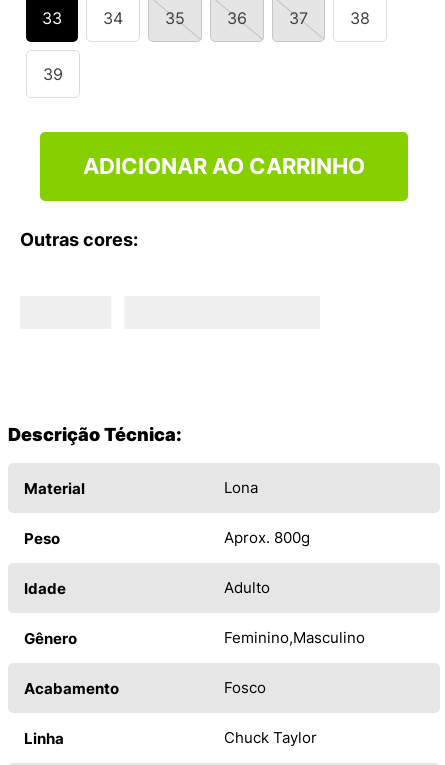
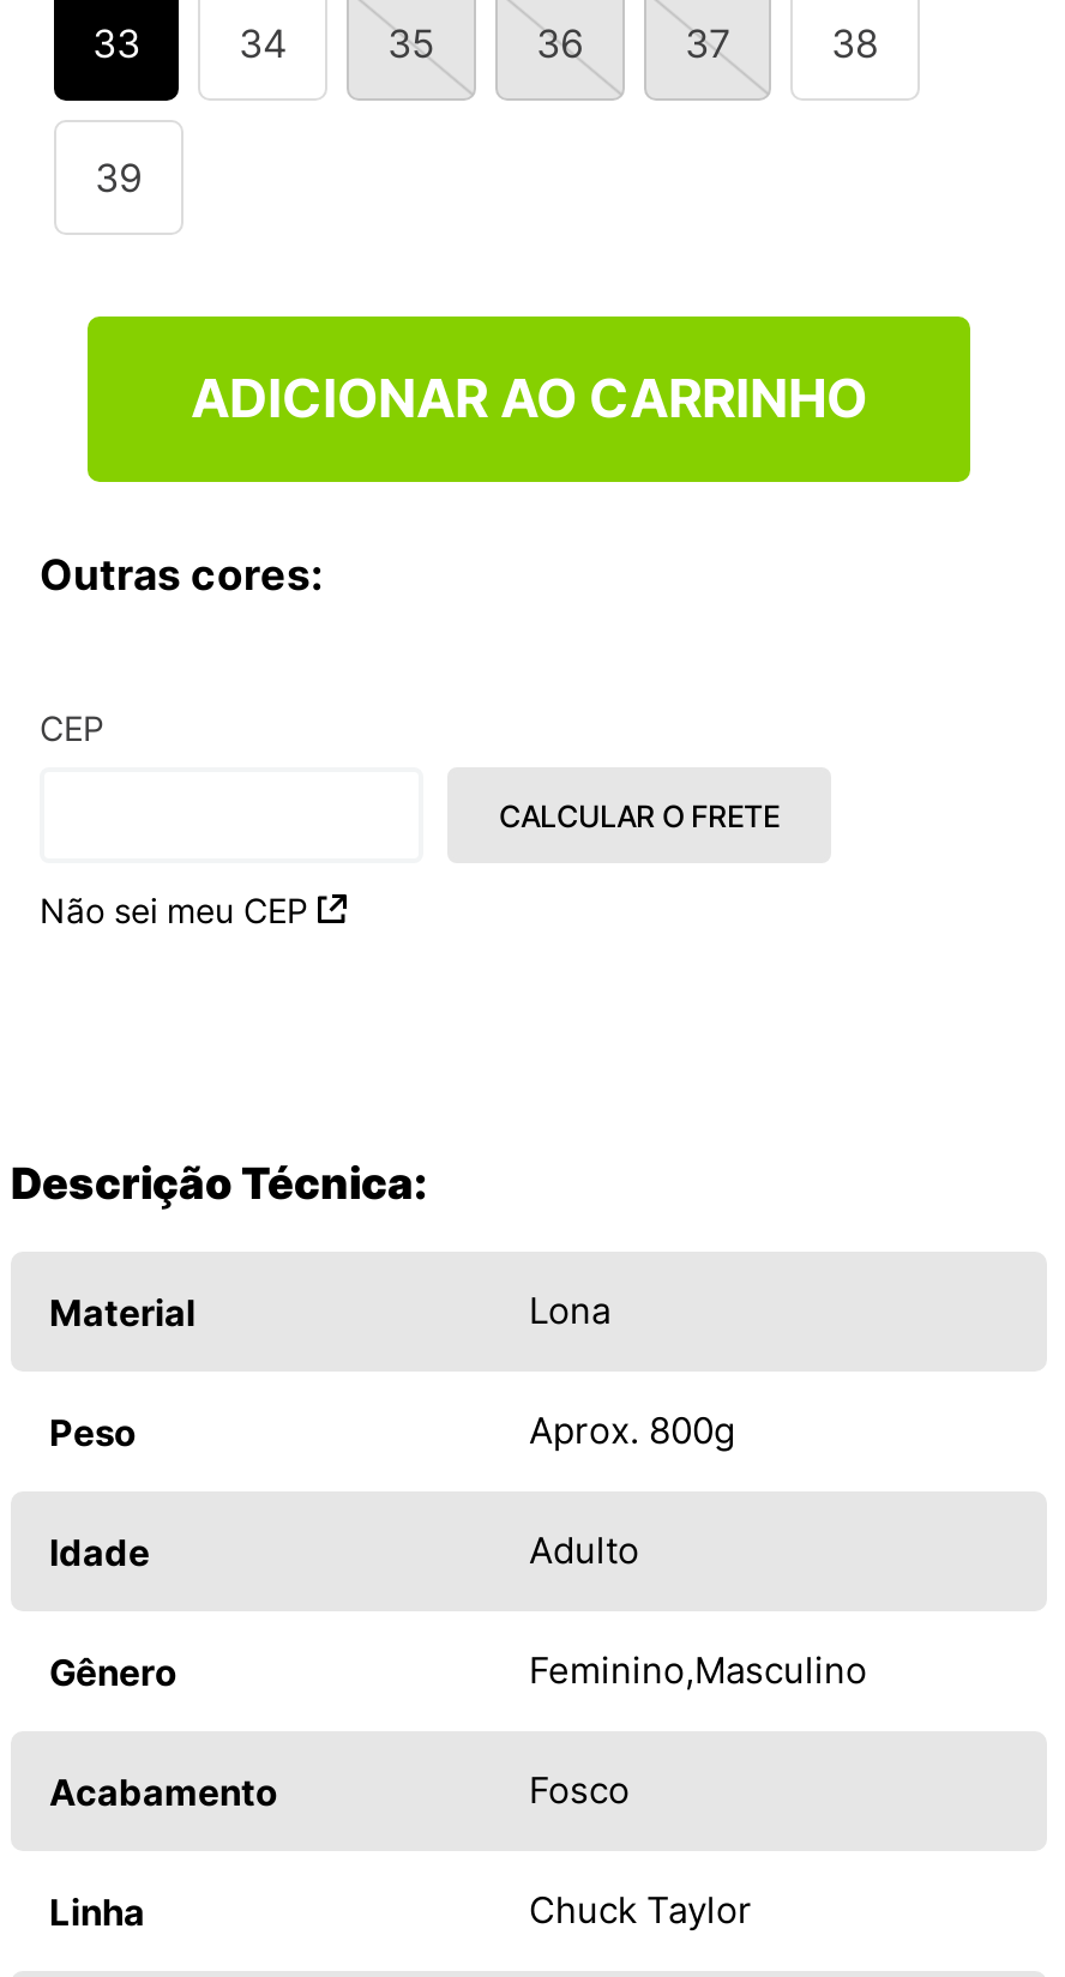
+ CEP

+ Não sei meu CEP

+ CALCULAR O FRETE
